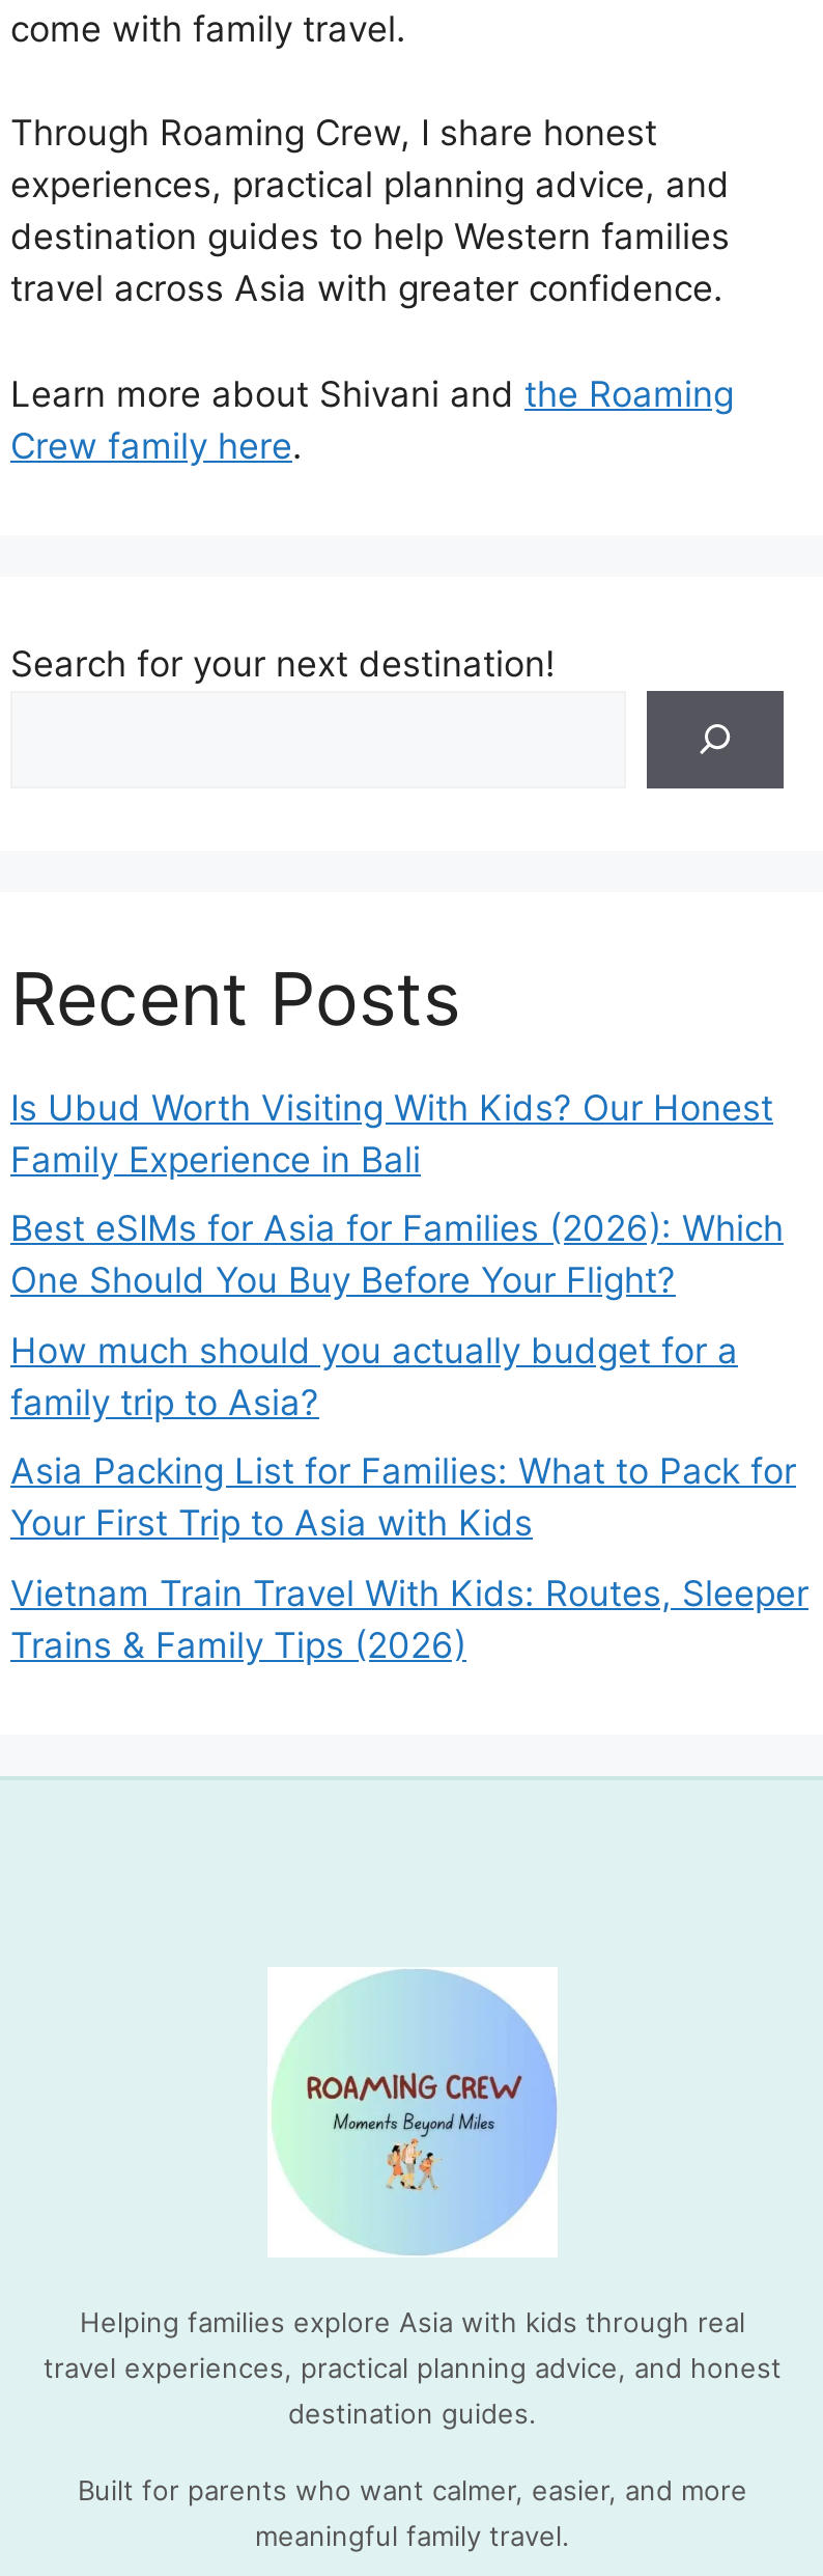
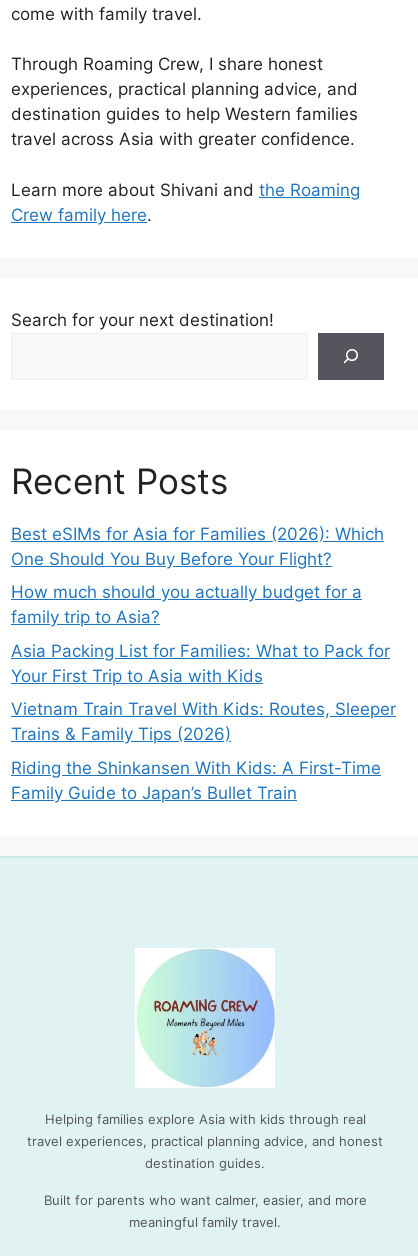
- Is Ubud Worth Visiting With Kids? Our Honest
- Family Experience in Bali

moved up: Best eSIMs for Asia for Families (2026): Which | One Should You Buy Before Your Flight? | How much should you actually budget for a | family trip to Asia? | Asia Packing List for Families: What to Pack for | Your First Trip to Asia with Kids | Vietnam Train Travel With Kids: Routes, Sleeper | Trains & Family Tips (2026)

+ Riding the Shinkansen With Kids: A First-Time
+ Family Guide to Japan’s Bullet Train
